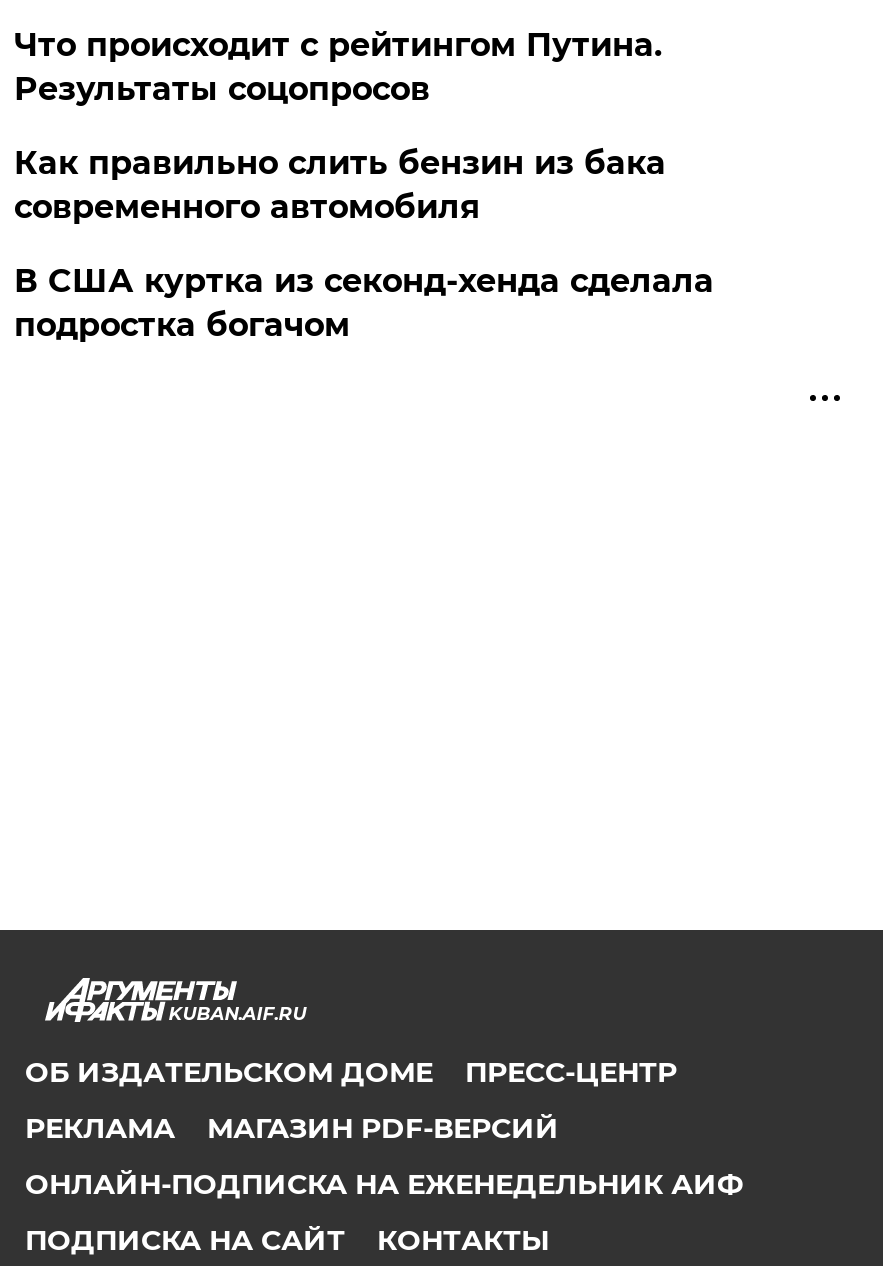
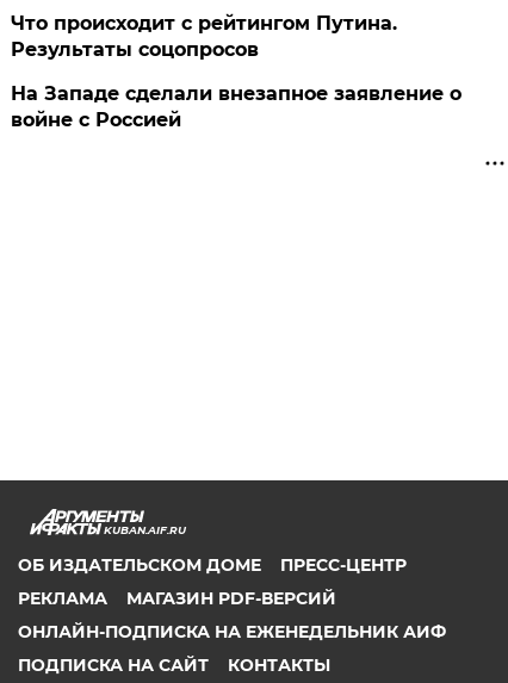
- Как правильно слить бензин из бака
- современного автомобиля
- В США куртка из секонд-хенда сделала
- подростка богачом
+ На Западе сделали внезапное заявление о
+ войне с Россией
